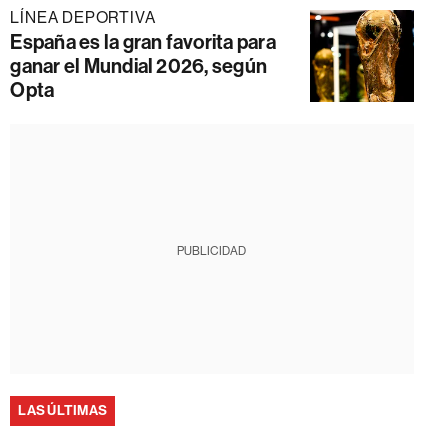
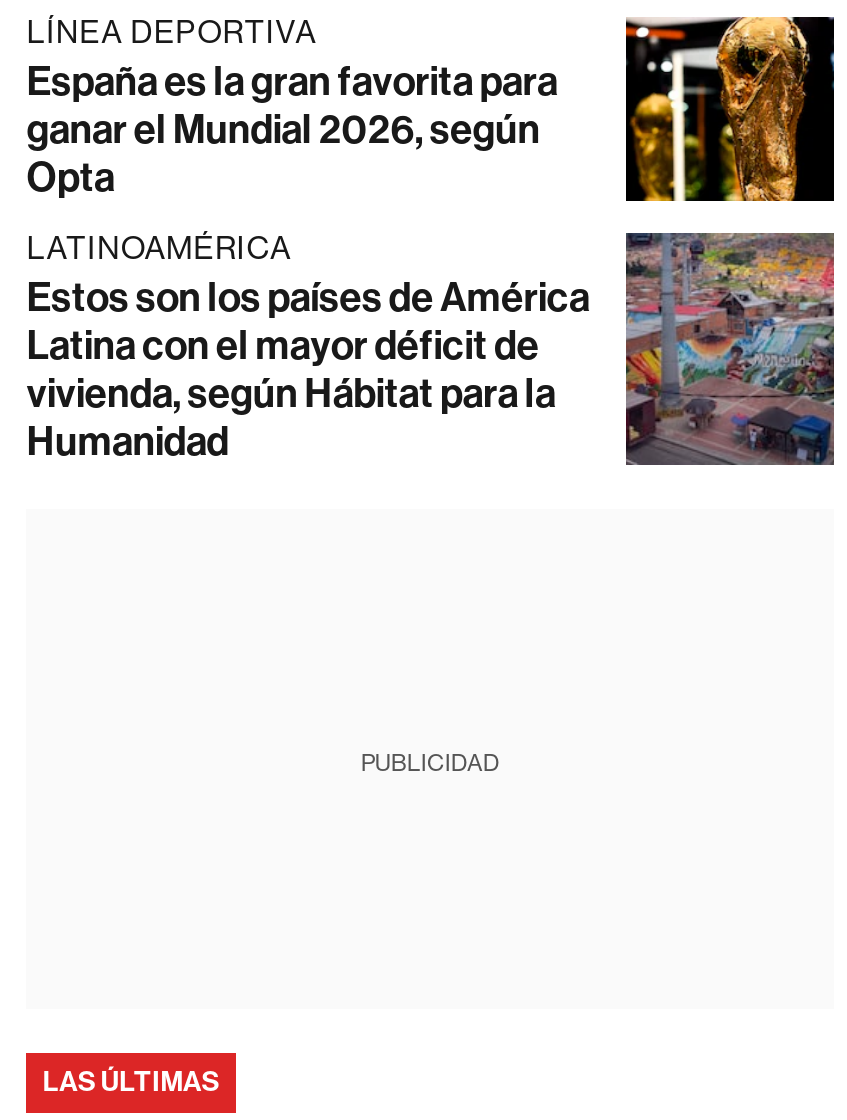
+ [image]
+ LATINOAMÉRICA
+ Estos son los países de América
+ Latina con el mayor déficit de
+ vivienda, según Hábitat para la
+ Humanidad
